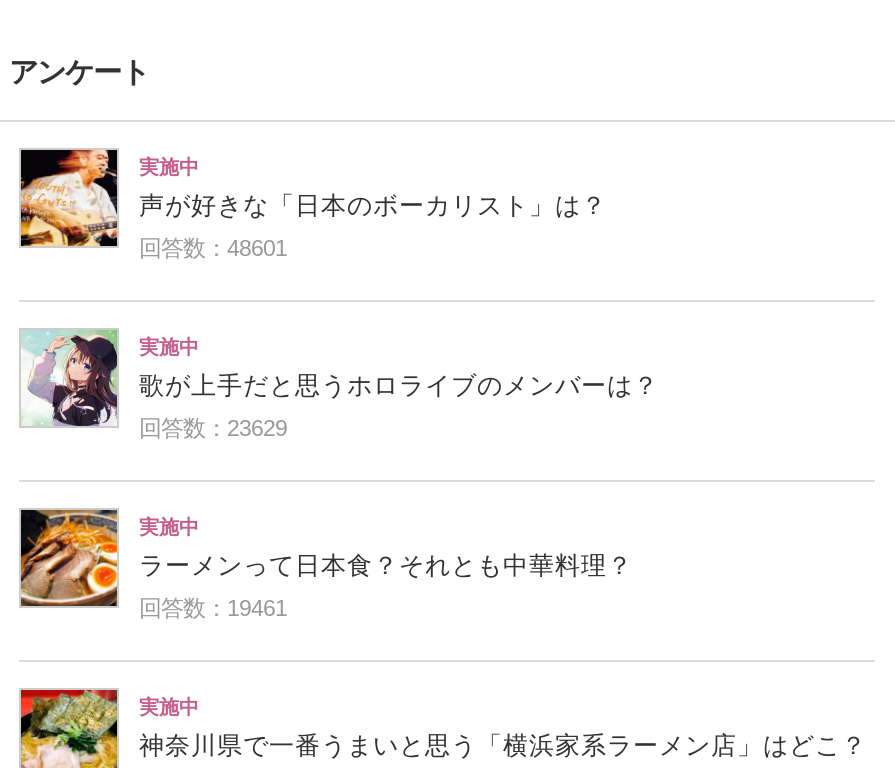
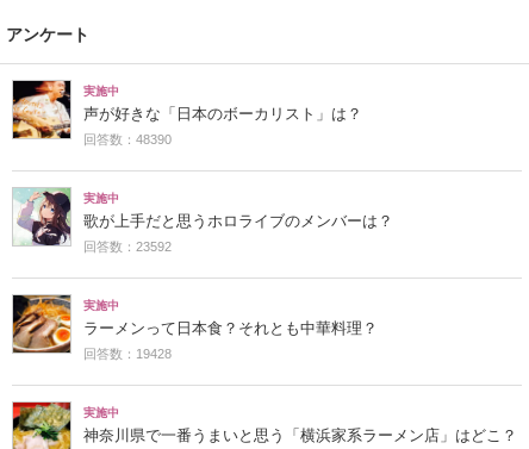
- 回答数：48601
+ 回答数：48390

- 回答数：23629
+ 回答数：23592

- 回答数：19461
+ 回答数：19428
